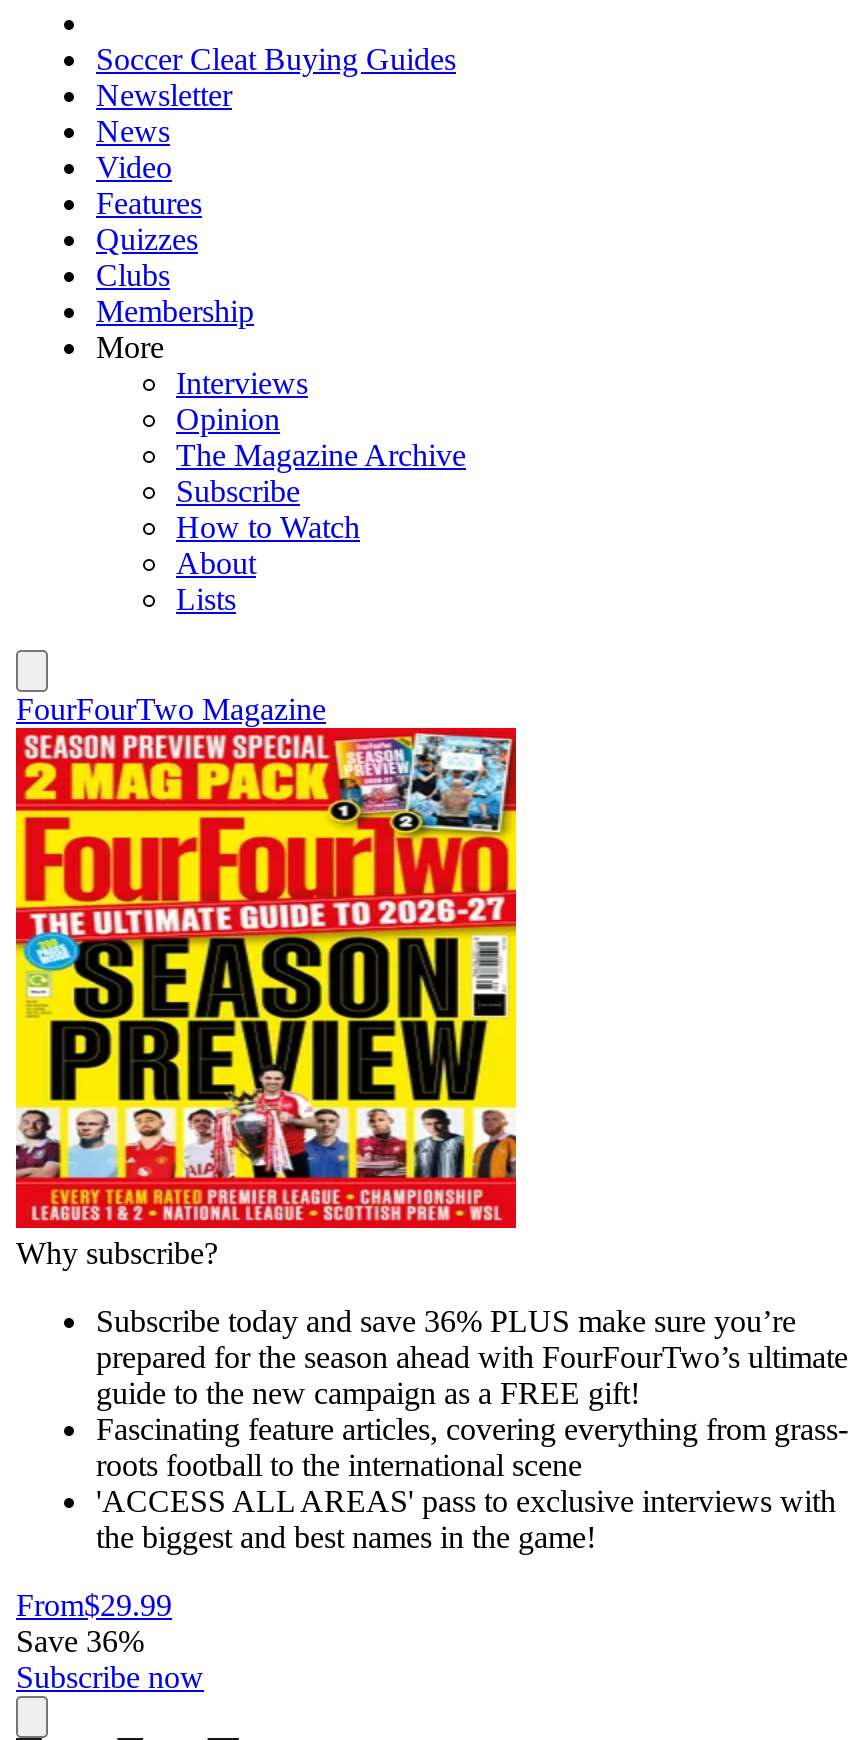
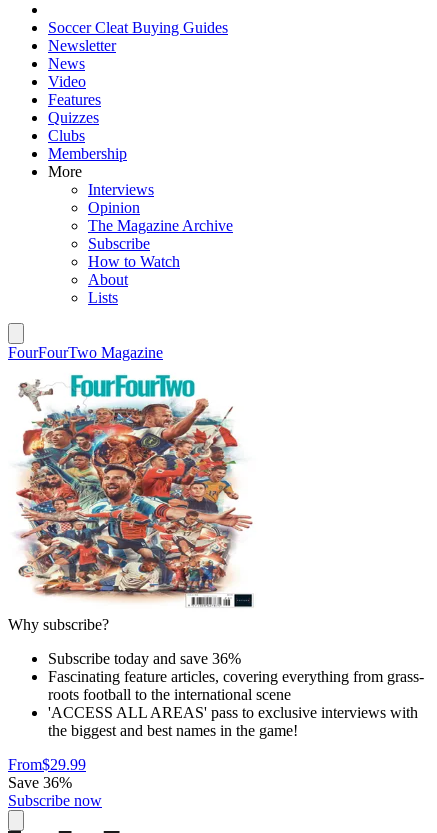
- [image]
- Subscribe today and save 36% PLUS make sure you’re
- prepared for the season ahead with FourFourTwo’s ultimate
- guide to the new campaign as a FREE gift!
+ [image]
+ Subscribe today and save 36%
